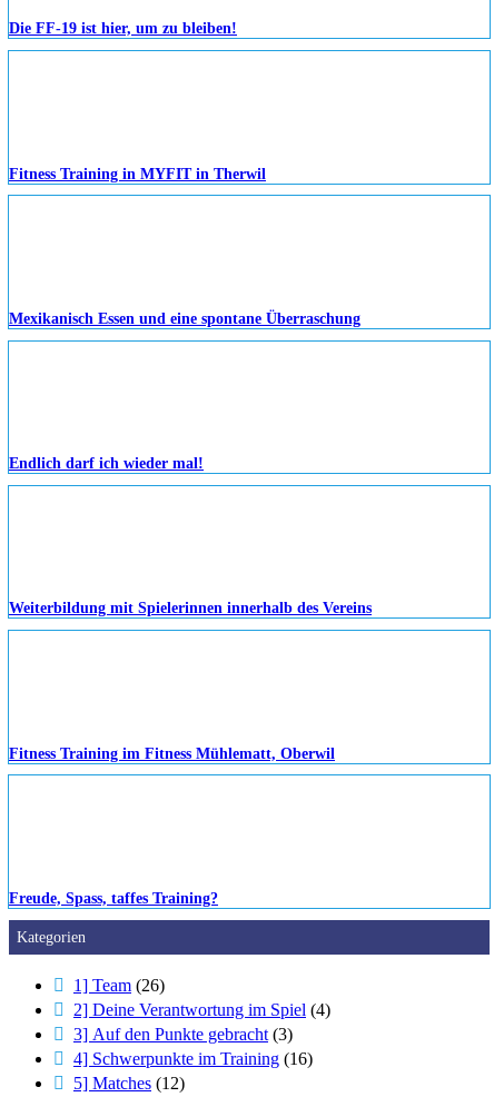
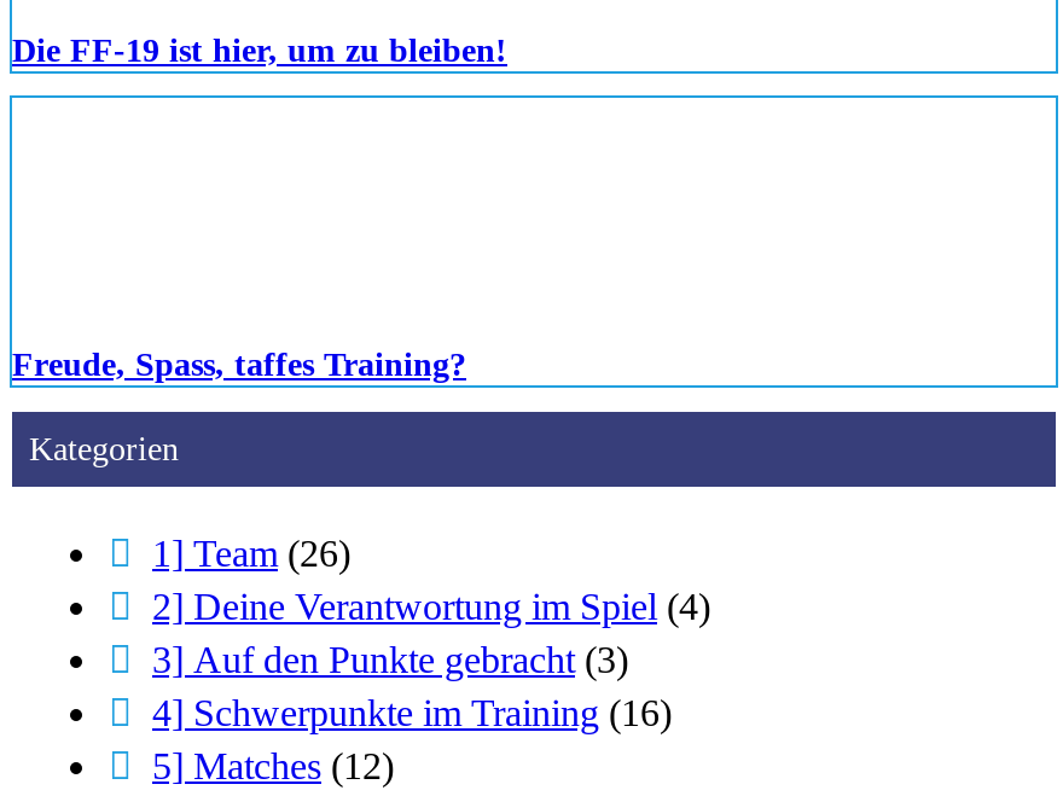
- Fitness Training in MYFIT in Therwil

- Mexikanisch Essen und eine spontane Überraschung

- Endlich darf ich wieder mal!

- Weiterbildung mit Spielerinnen innerhalb des Vereins

- Fitness Training im Fitness Mühlematt, Oberwil
